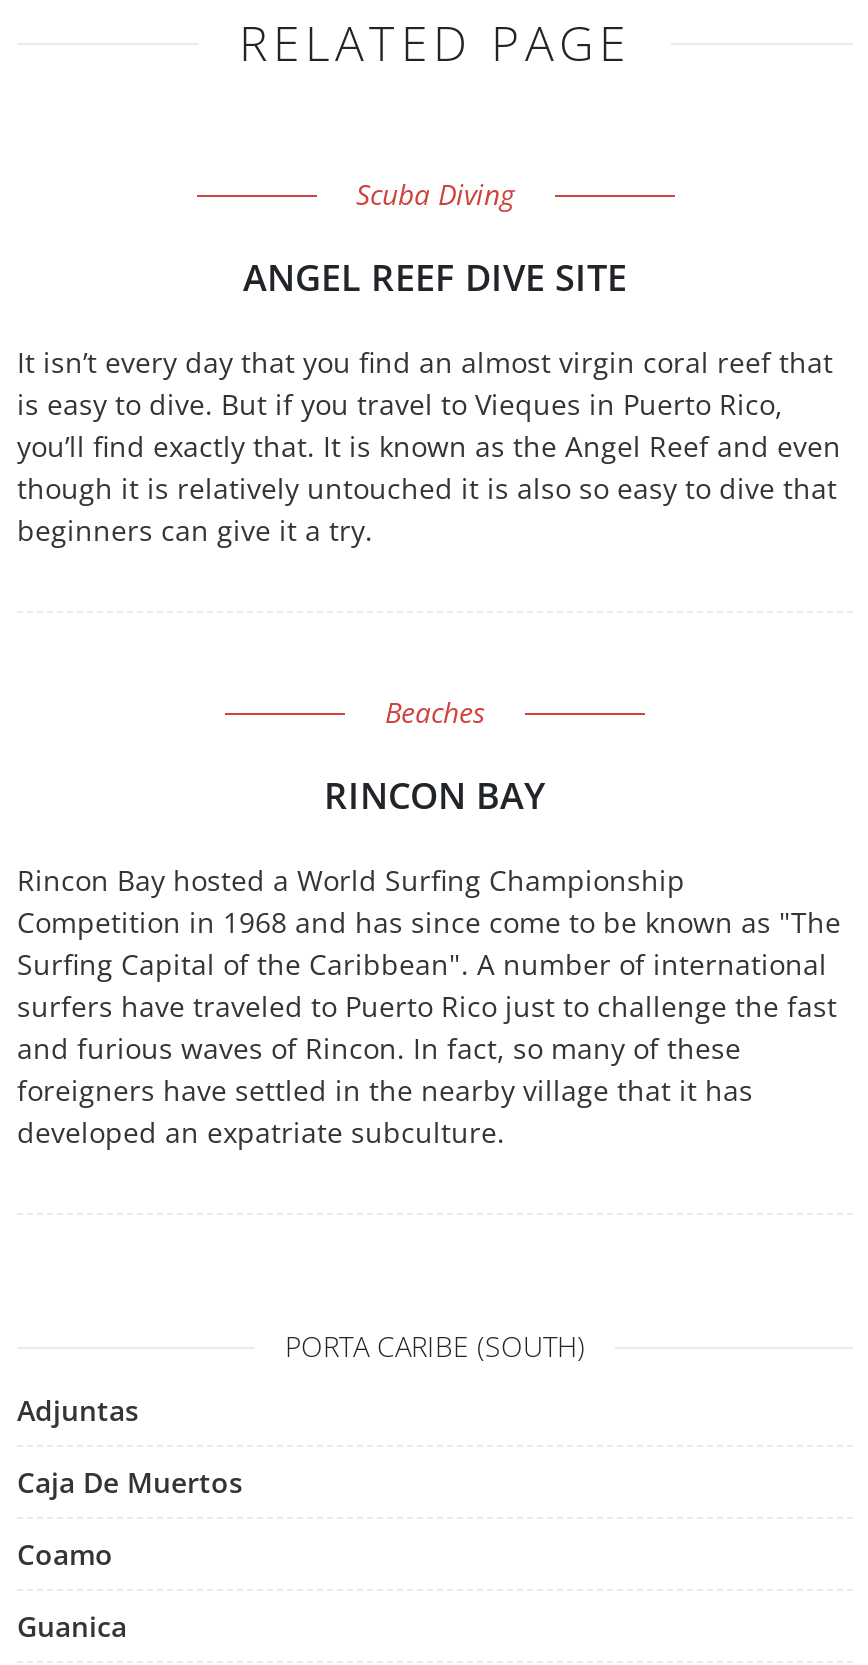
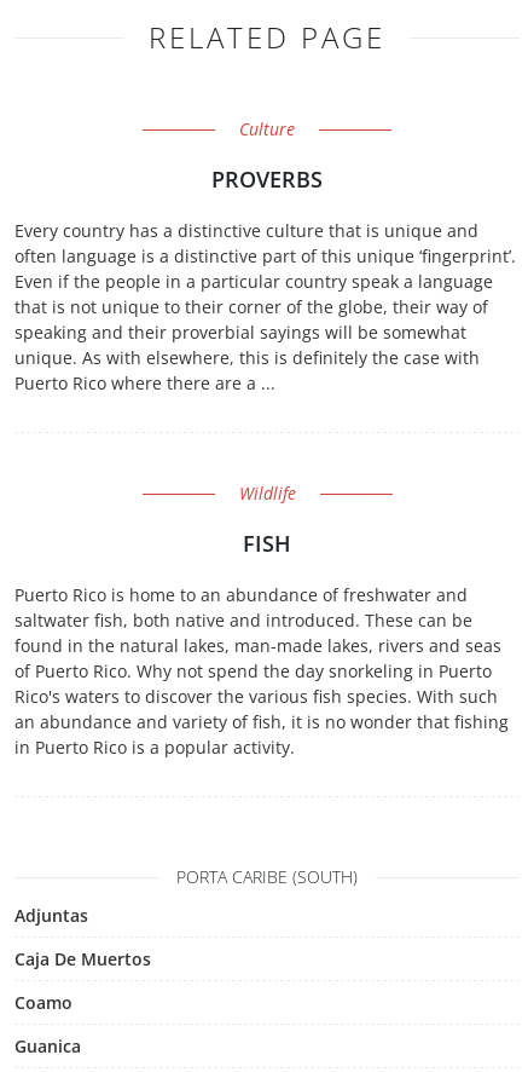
- Scuba Diving
+ Culture

- ANGEL REEF DIVE SITE
+ PROVERBS

- It isn’t every day that you find an almost virgin coral reef that
- is easy to dive. But if you travel to Vieques in Puerto Rico,
- you’ll find exactly that. It is known as the Angel Reef and even
- though it is relatively untouched it is also so easy to dive that
- beginners can give it a try.
+ Every country has a distinctive culture that is unique and
+ often language is a distinctive part of this unique ‘fingerprint’.
+ Even if the people in a particular country speak a language
+ that is not unique to their corner of the globe, their way of
+ speaking and their proverbial sayings will be somewhat
+ unique. As with elsewhere, this is definitely the case with
+ Puerto Rico where there are a ...

- Beaches
+ Wildlife

- RINCON BAY
+ FISH

- Rincon Bay hosted a World Surfing Championship
- Competition in 1968 and has since come to be known as "The
- Surfing Capital of the Caribbean". A number of international
- surfers have traveled to Puerto Rico just to challenge the fast
- and furious waves of Rincon. In fact, so many of these
- foreigners have settled in the nearby village that it has
- developed an expatriate subculture.
+ Puerto Rico is home to an abundance of freshwater and
+ saltwater fish, both native and introduced. These can be
+ found in the natural lakes, man-made lakes, rivers and seas
+ of Puerto Rico. Why not spend the day snorkeling in Puerto
+ Rico's waters to discover the various fish species. With such
+ an abundance and variety of fish, it is no wonder that fishing
+ in Puerto Rico is a popular activity.
